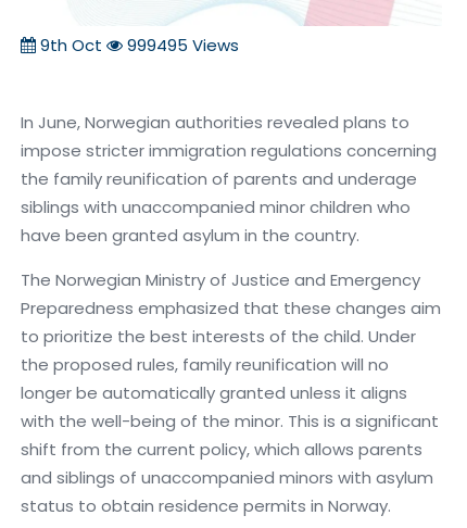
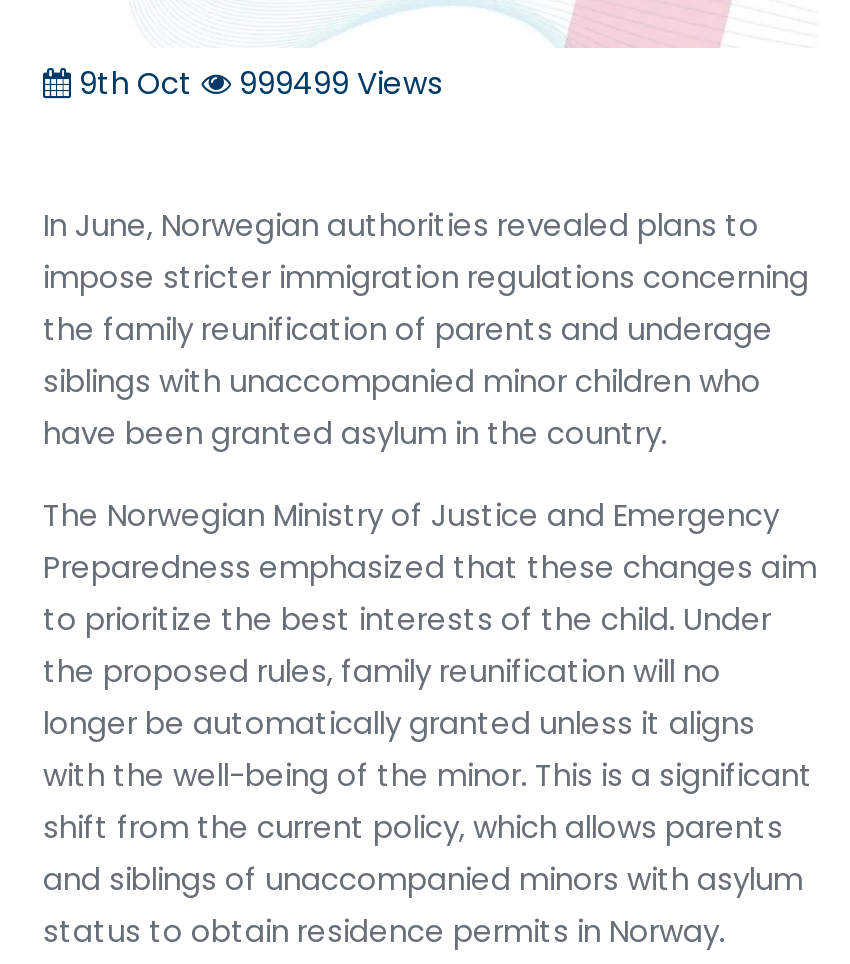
- 9th Oct 999495 Views
+ 9th Oct 999499 Views
